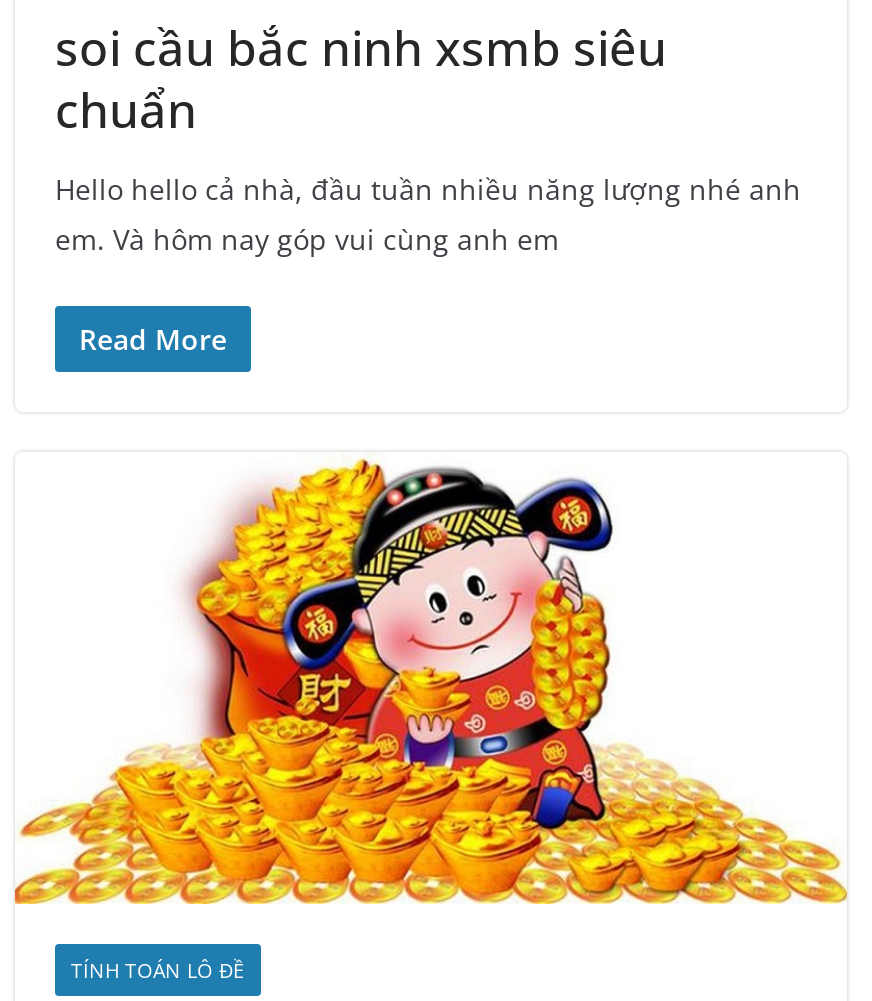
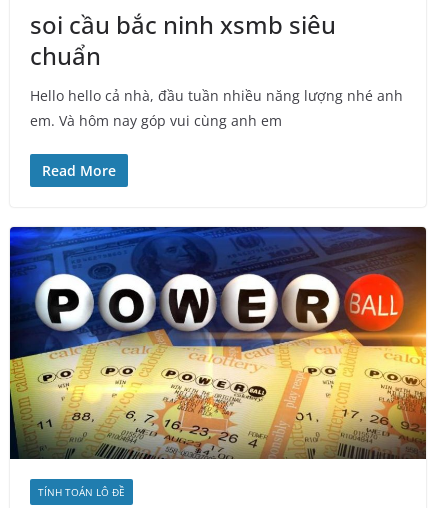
- [image]
+ [image]
